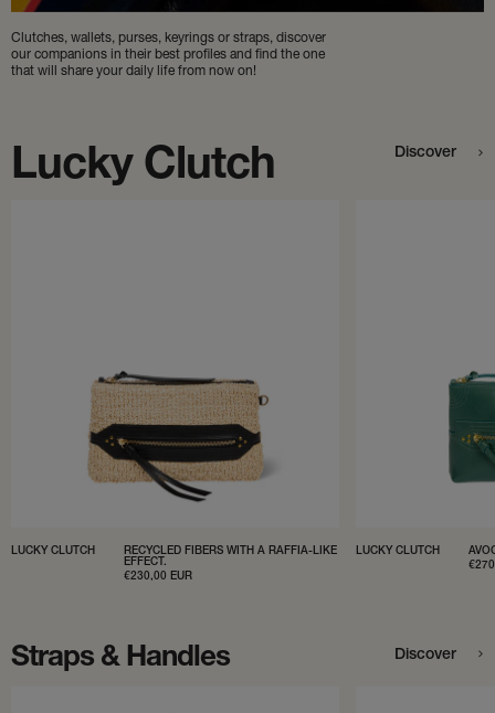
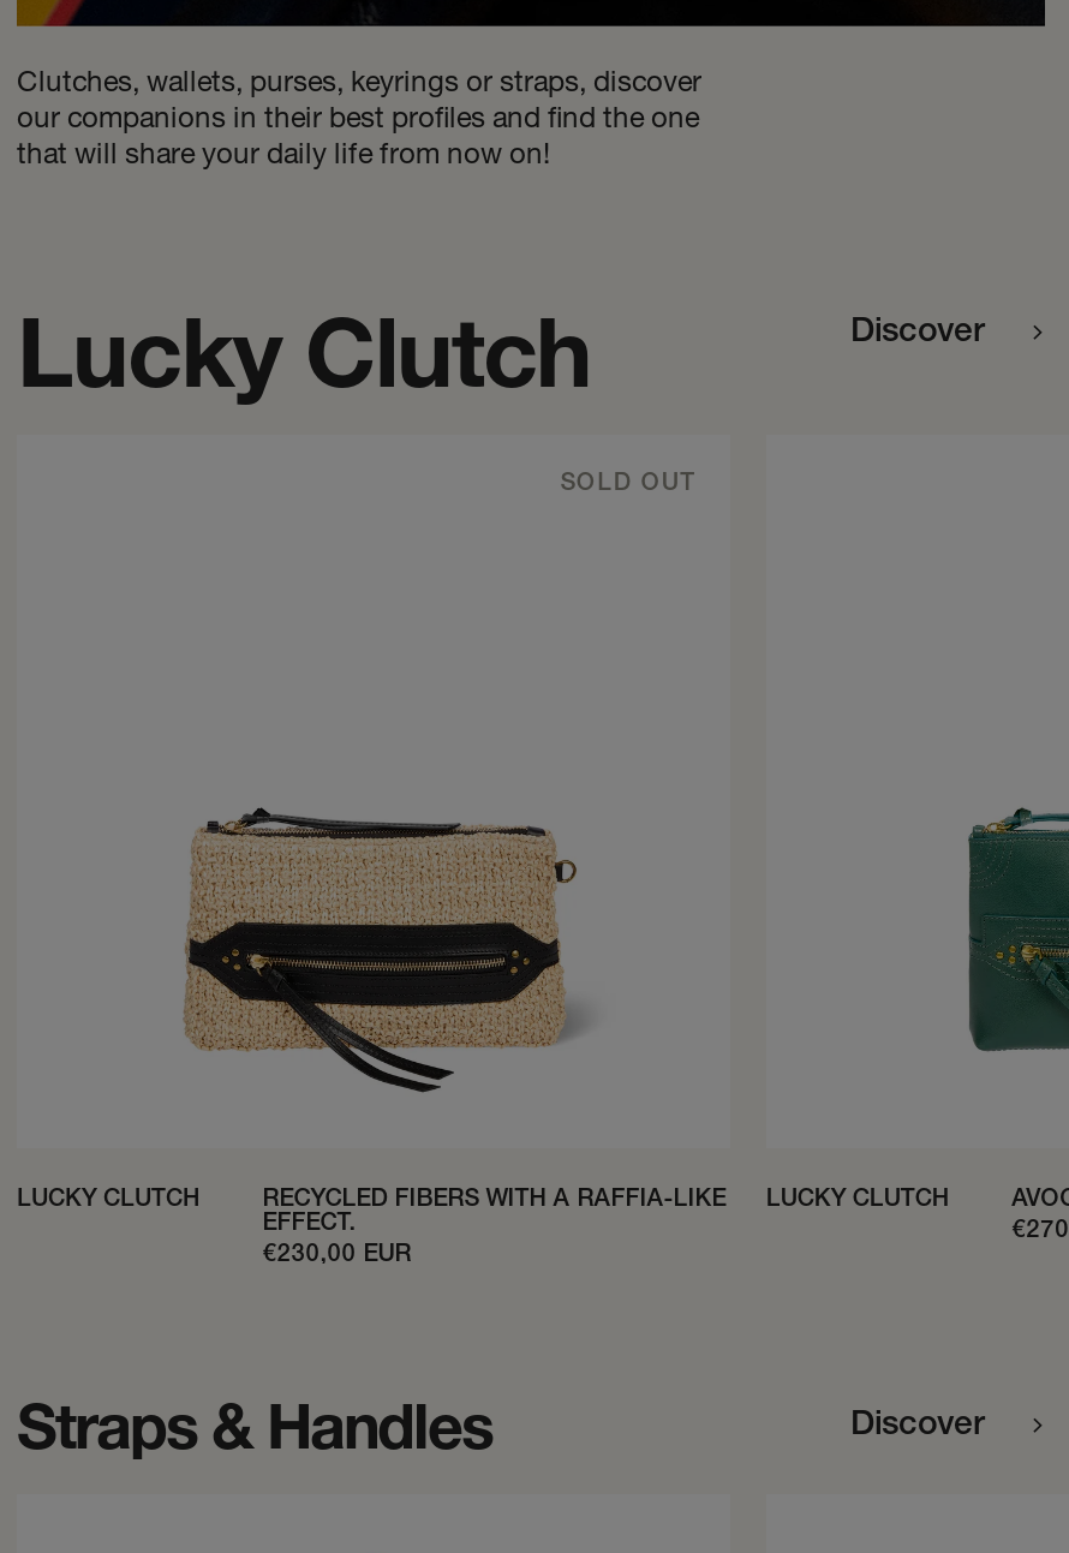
+ SOLD OUT
